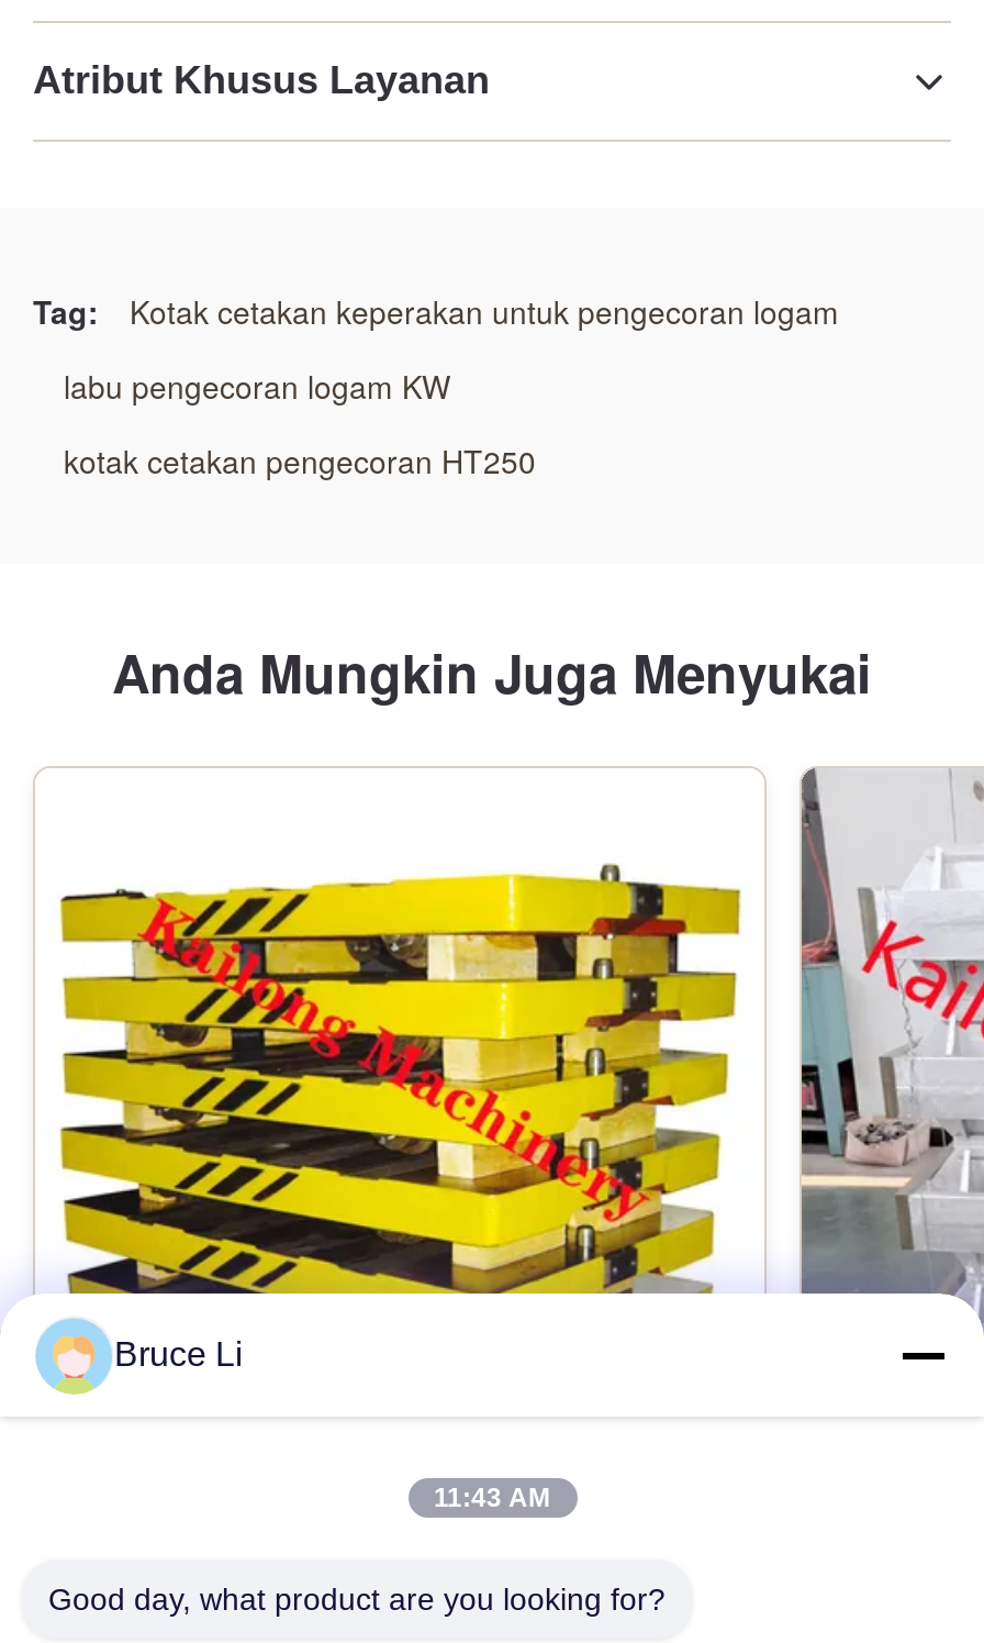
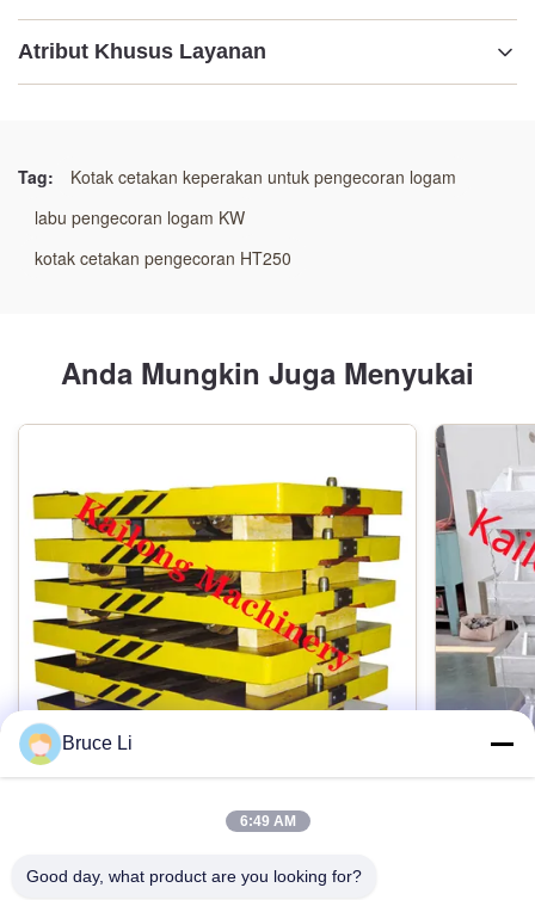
- 11:43 AM
+ 6:49 AM
